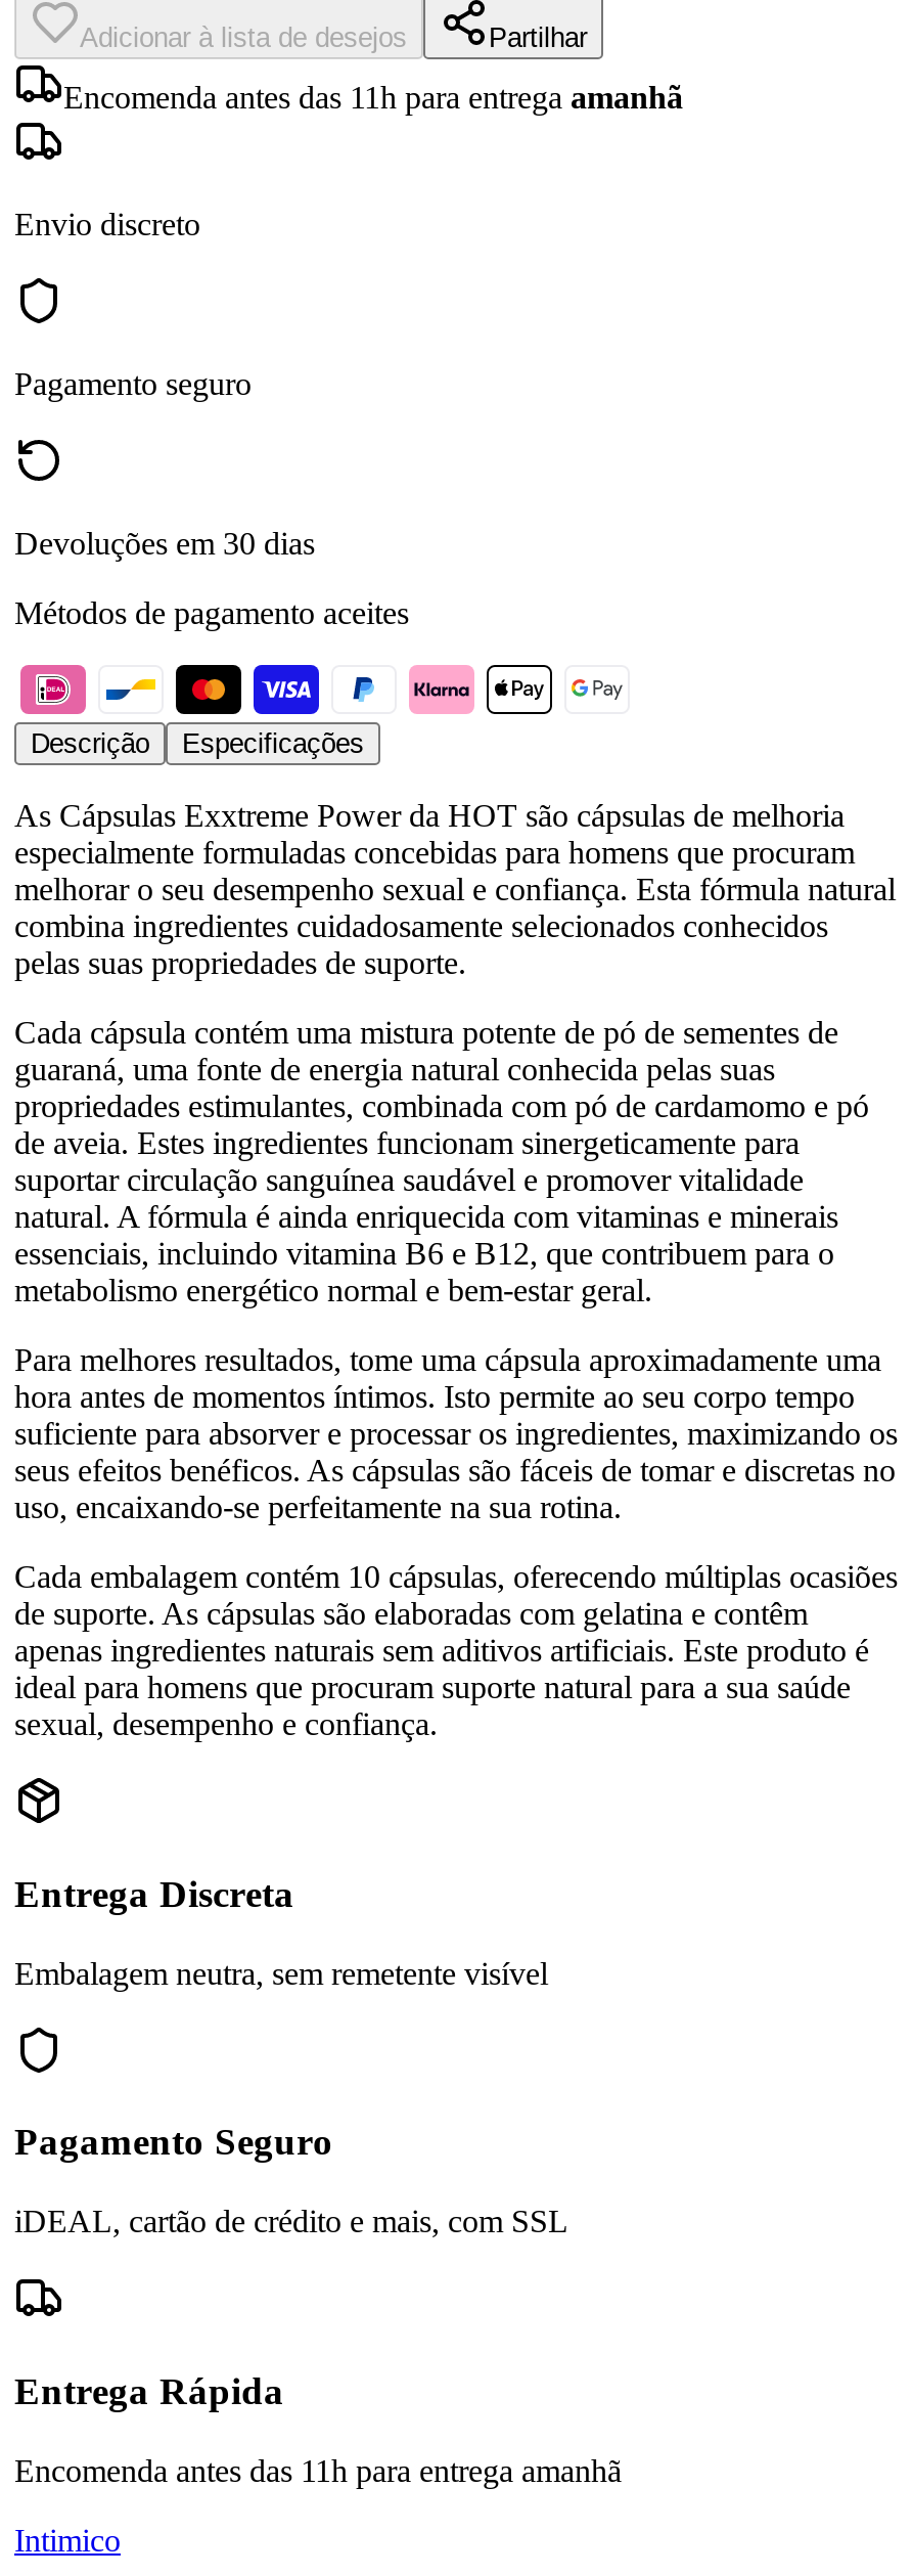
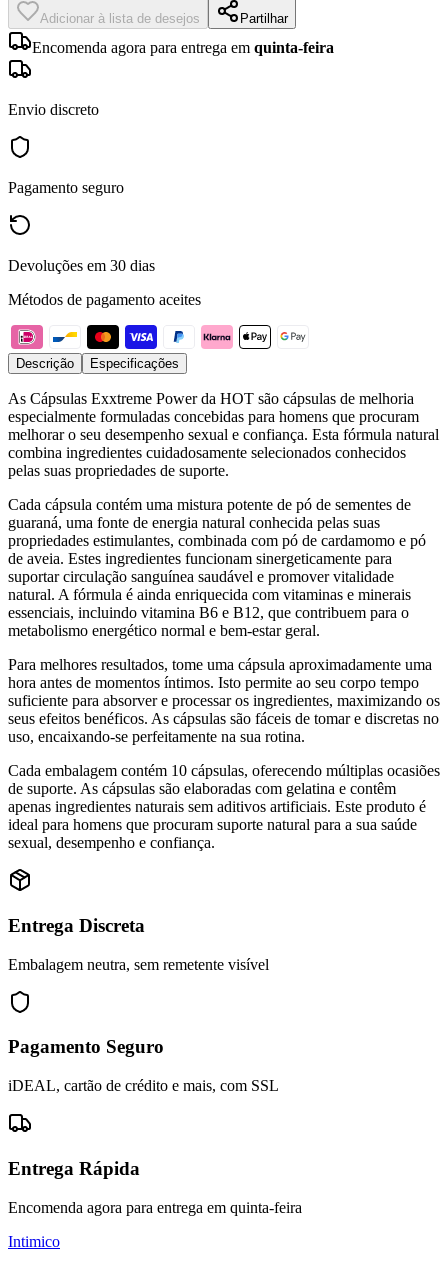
- Encomenda antes das 11h para entrega amanhã
+ Encomenda agora para entrega em quinta-feira

- Encomenda antes das 11h para entrega amanhã
+ Encomenda agora para entrega em quinta-feira
